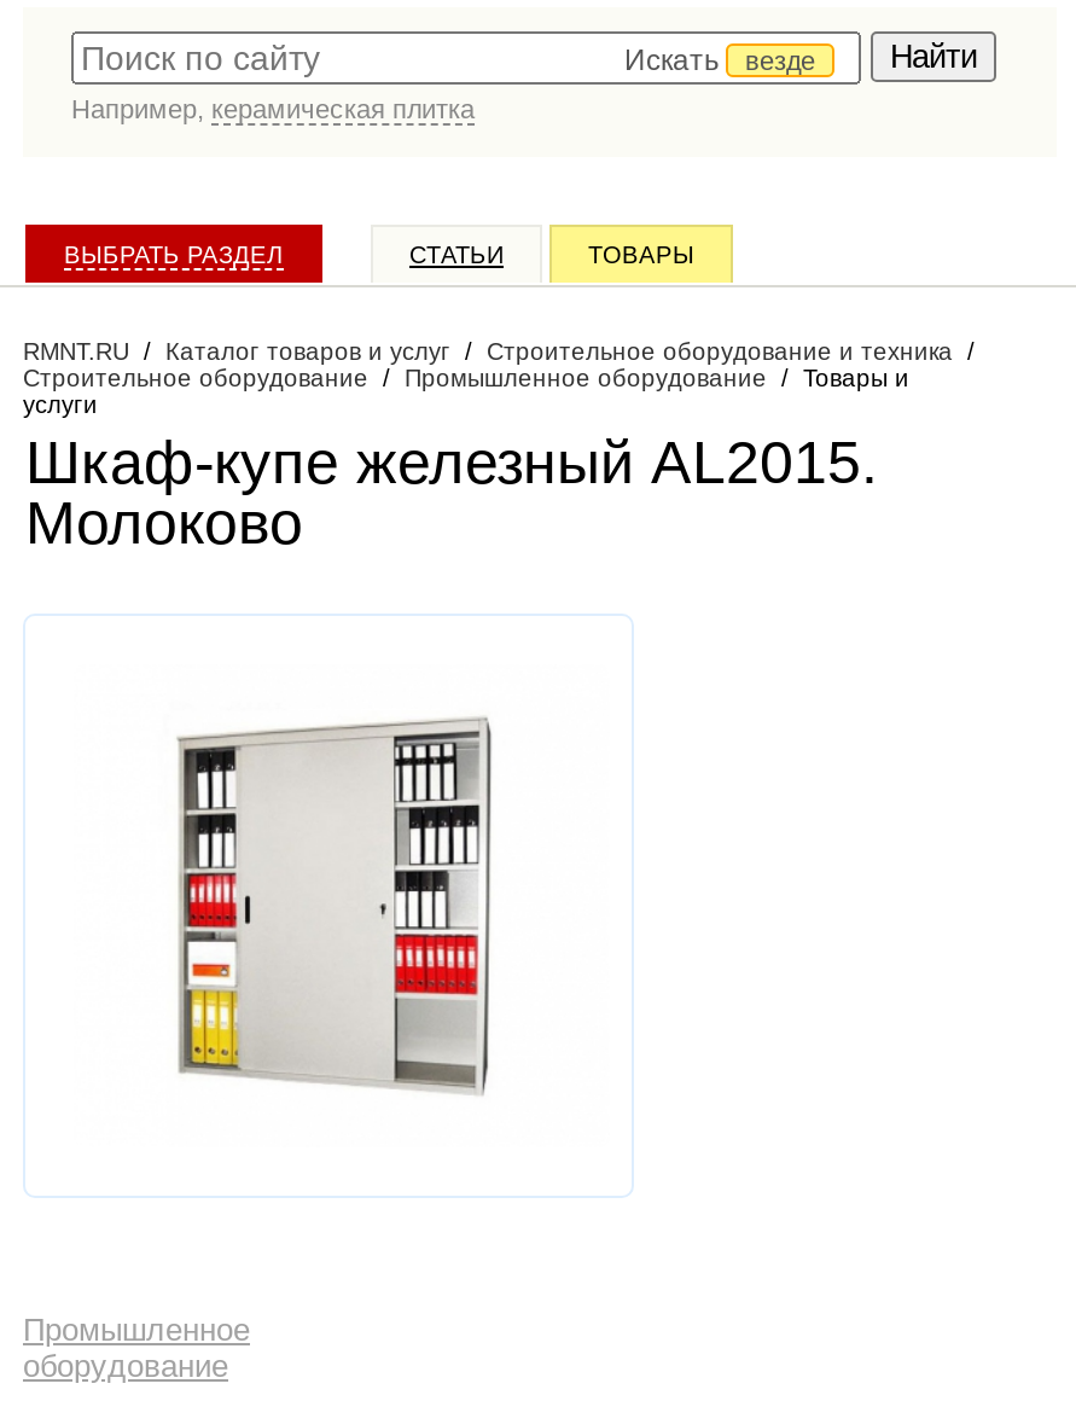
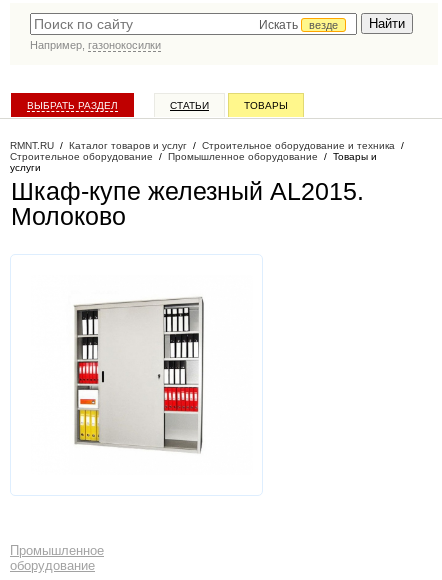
- Например, керамическая плитка
+ Например, газонокосилки
